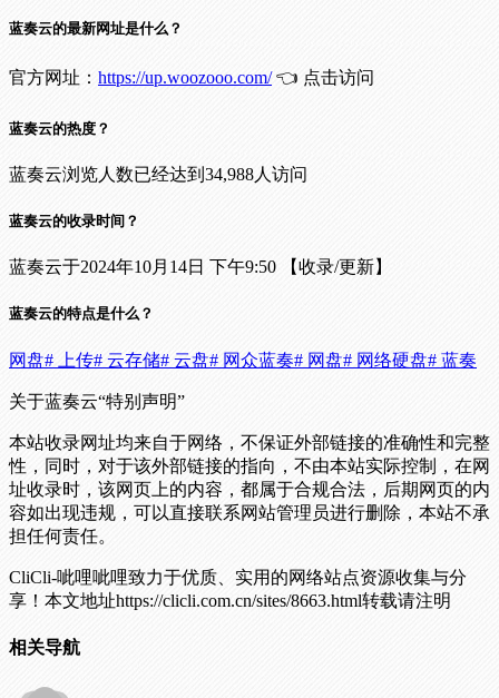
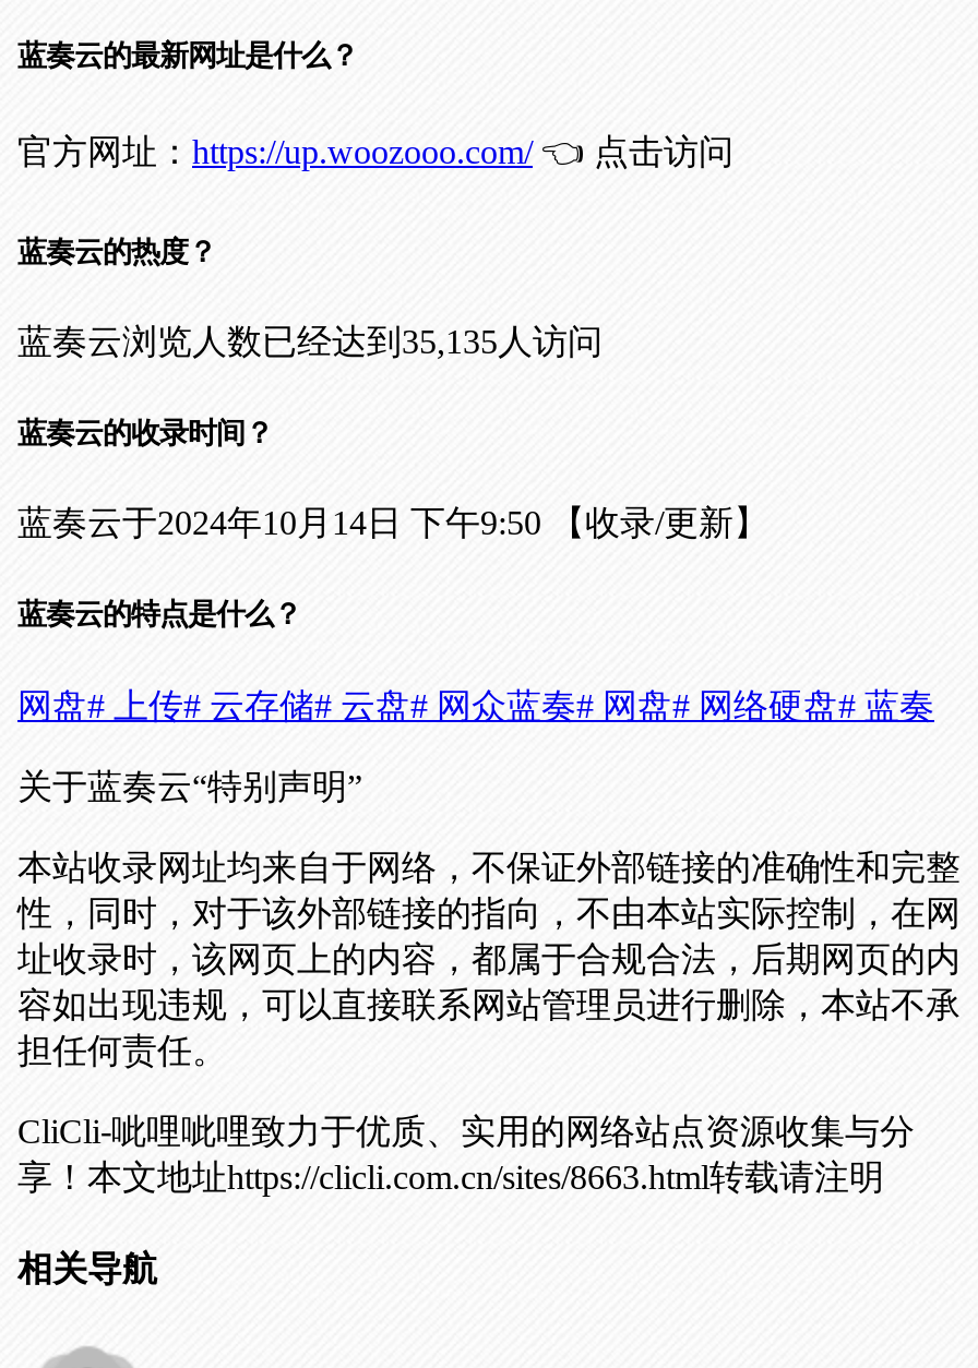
- 蓝奏云浏览人数已经达到34,988人访问
+ 蓝奏云浏览人数已经达到35,135人访问
